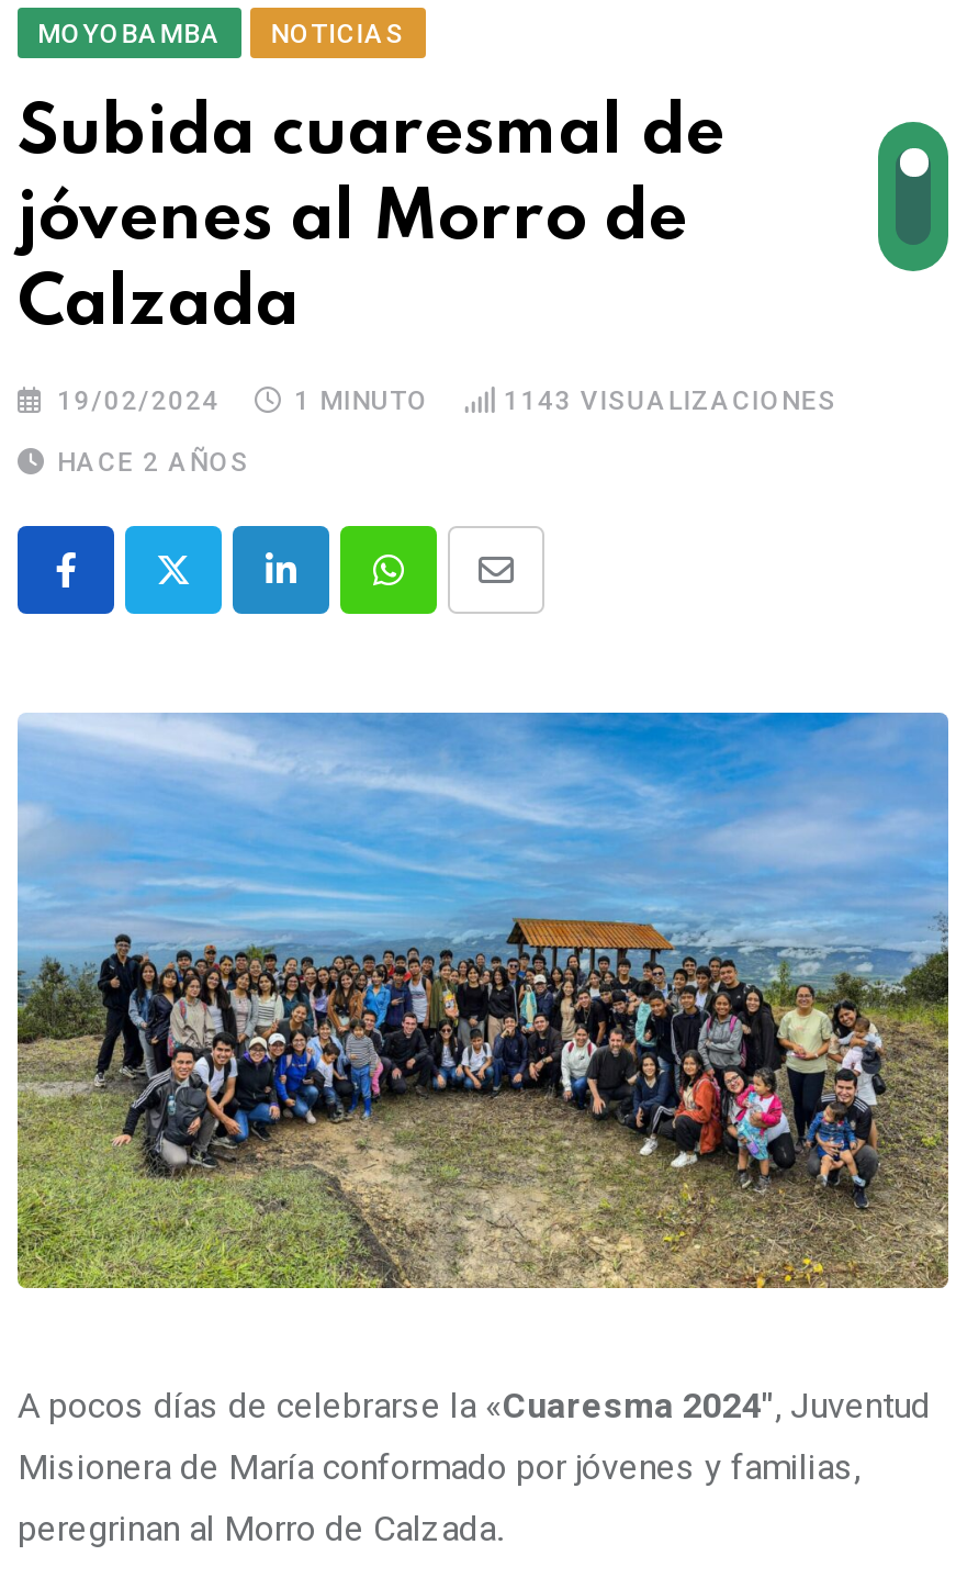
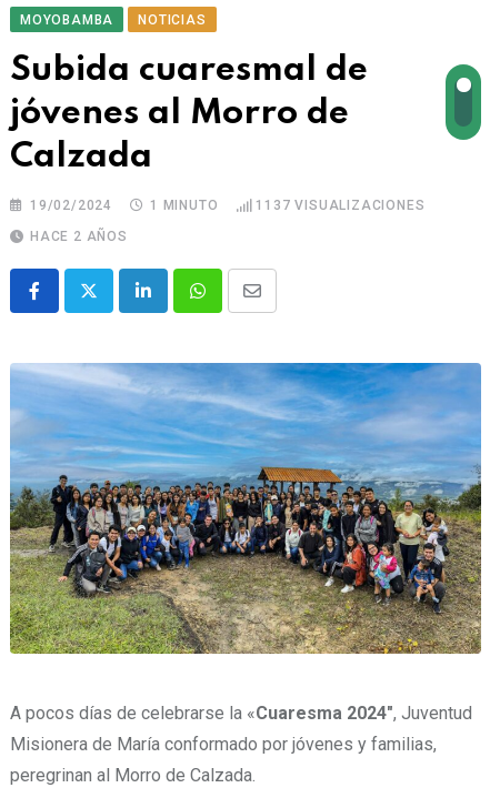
- 1143 VISUALIZACIONES
+ 1137 VISUALIZACIONES
